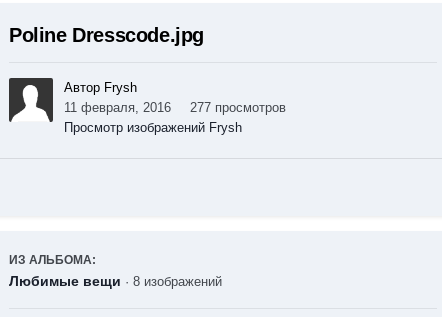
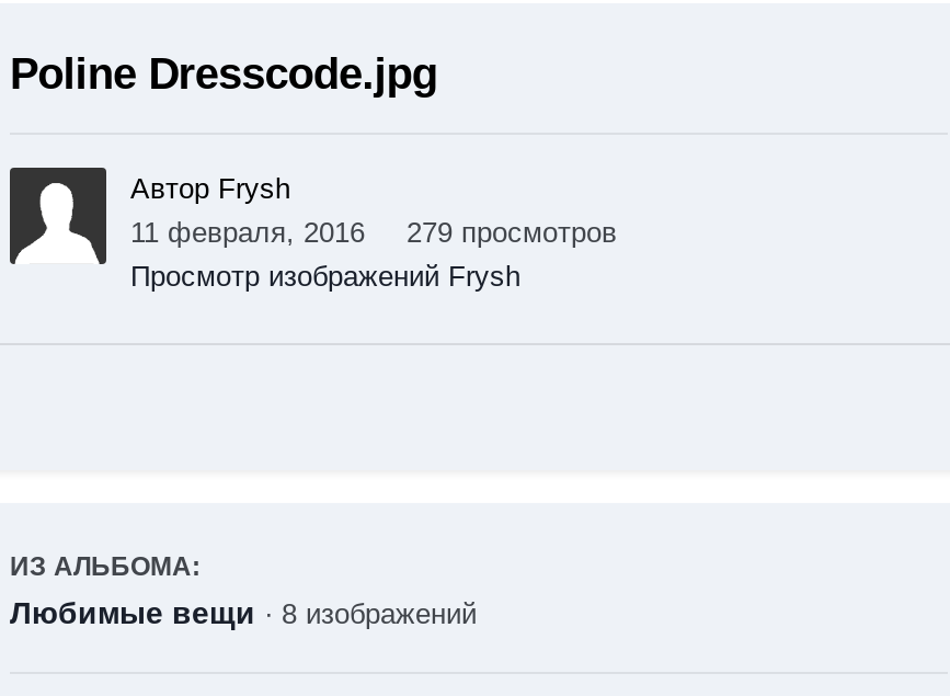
- 11 февраля, 2016 277 просмотров
+ 11 февраля, 2016 279 просмотров
